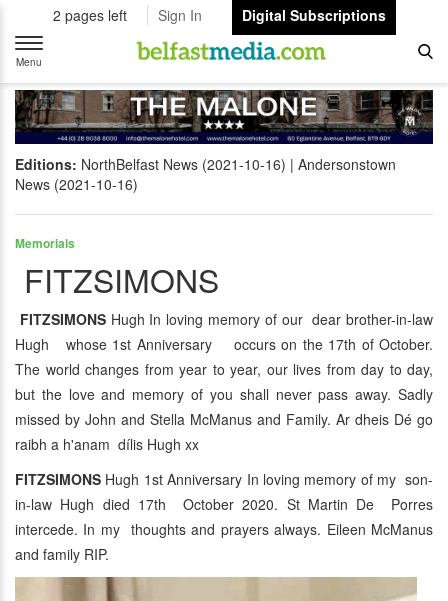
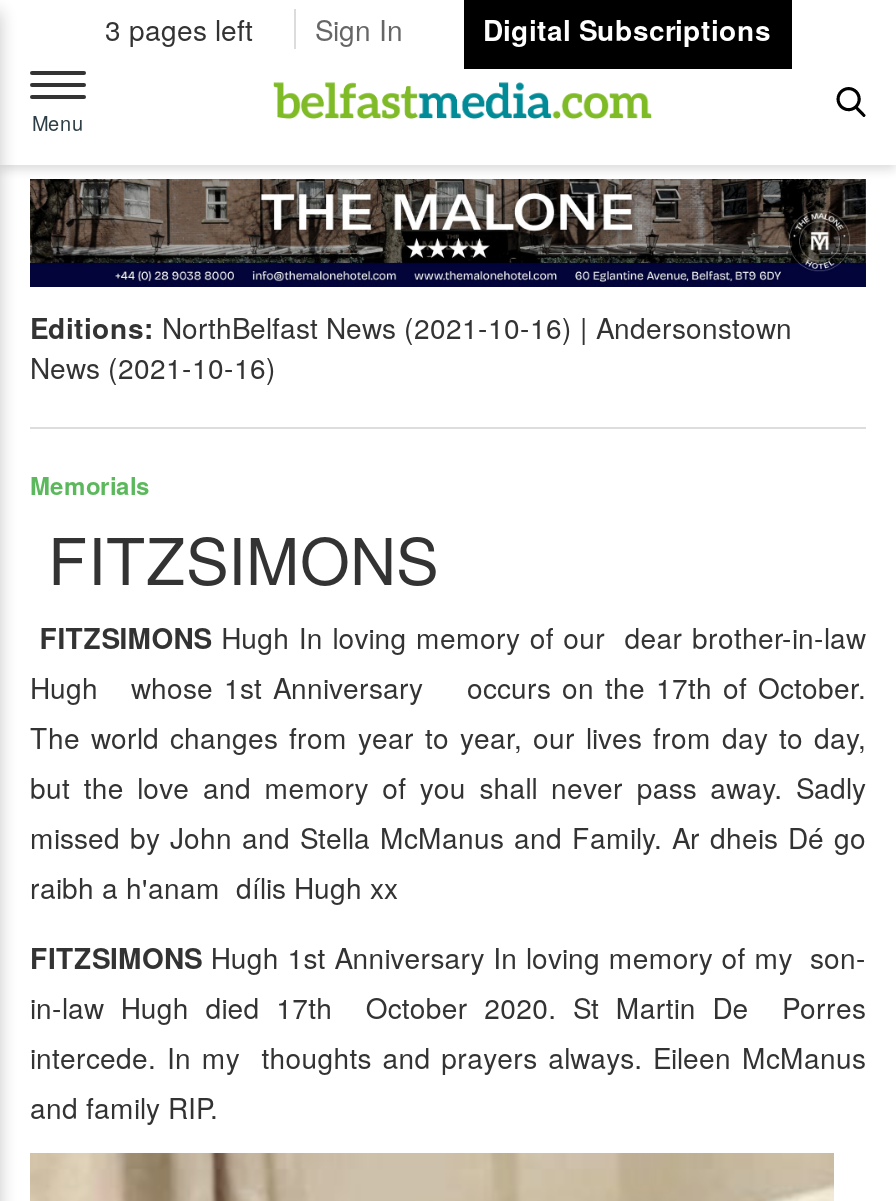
- 2 pages left Sign In Digital Subscriptions
+ 3 pages left Sign In Digital Subscriptions
